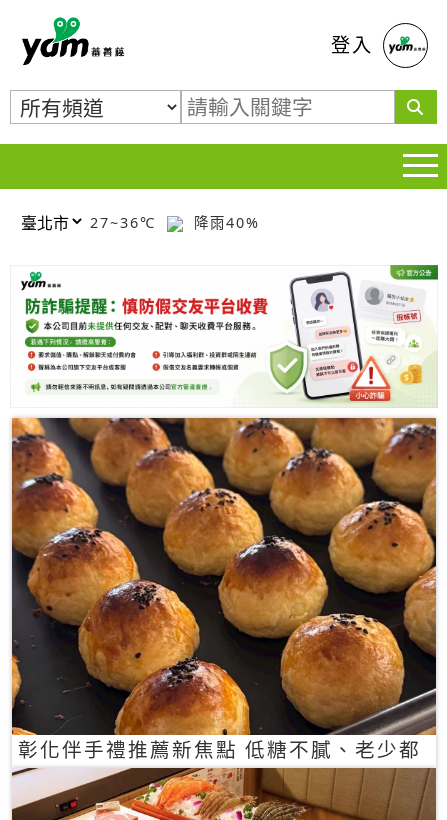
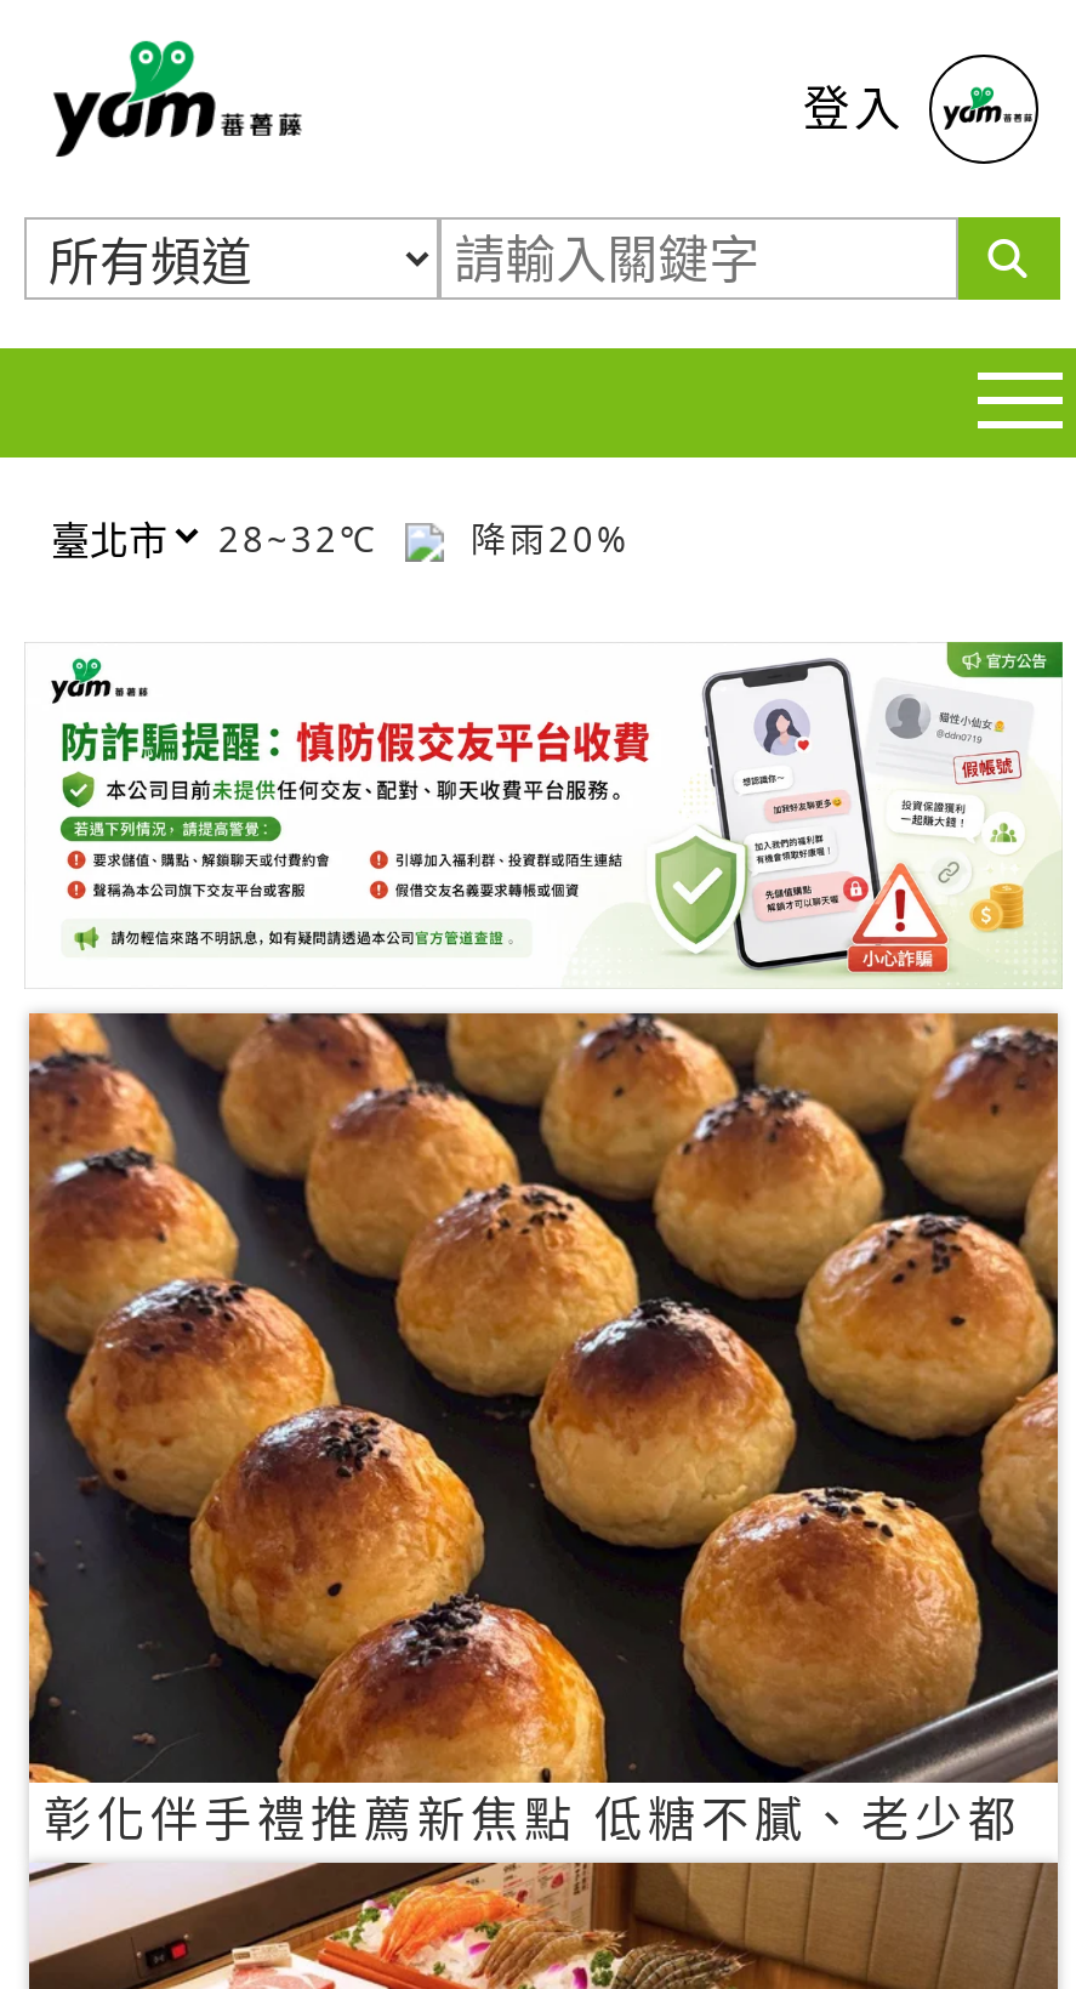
- 27~36℃
+ 28~32℃

- 降雨40%
+ 降雨20%
